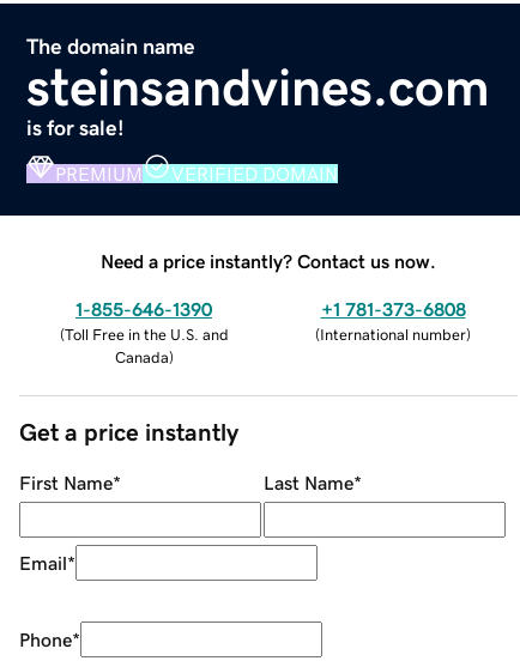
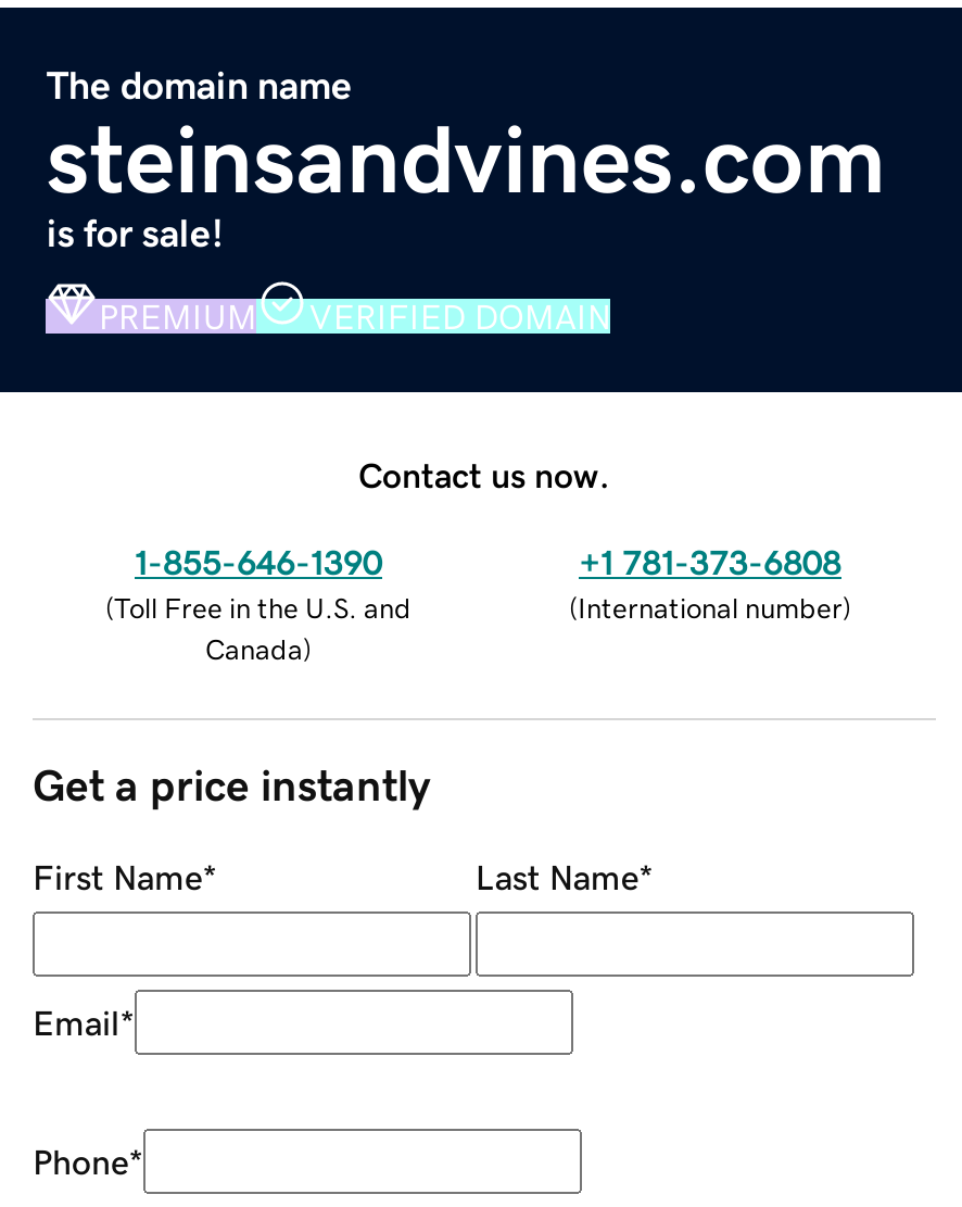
- Need a price instantly? Contact us now.
+ Contact us now.
